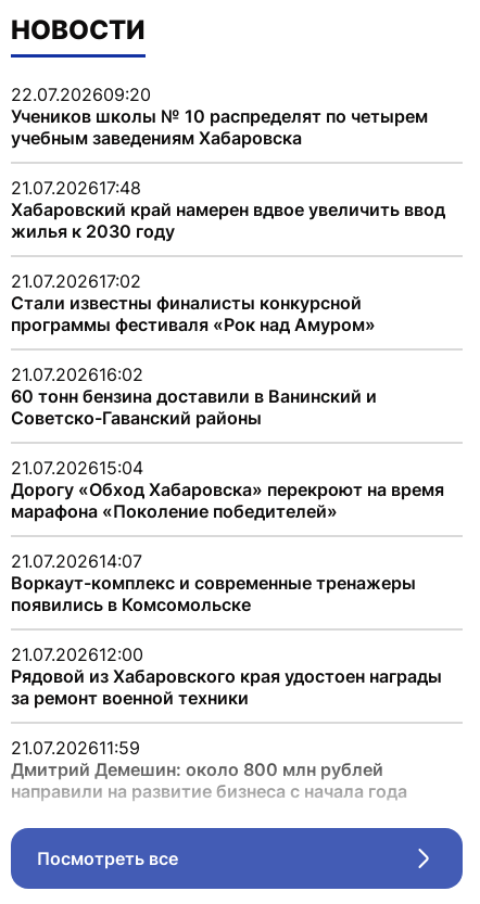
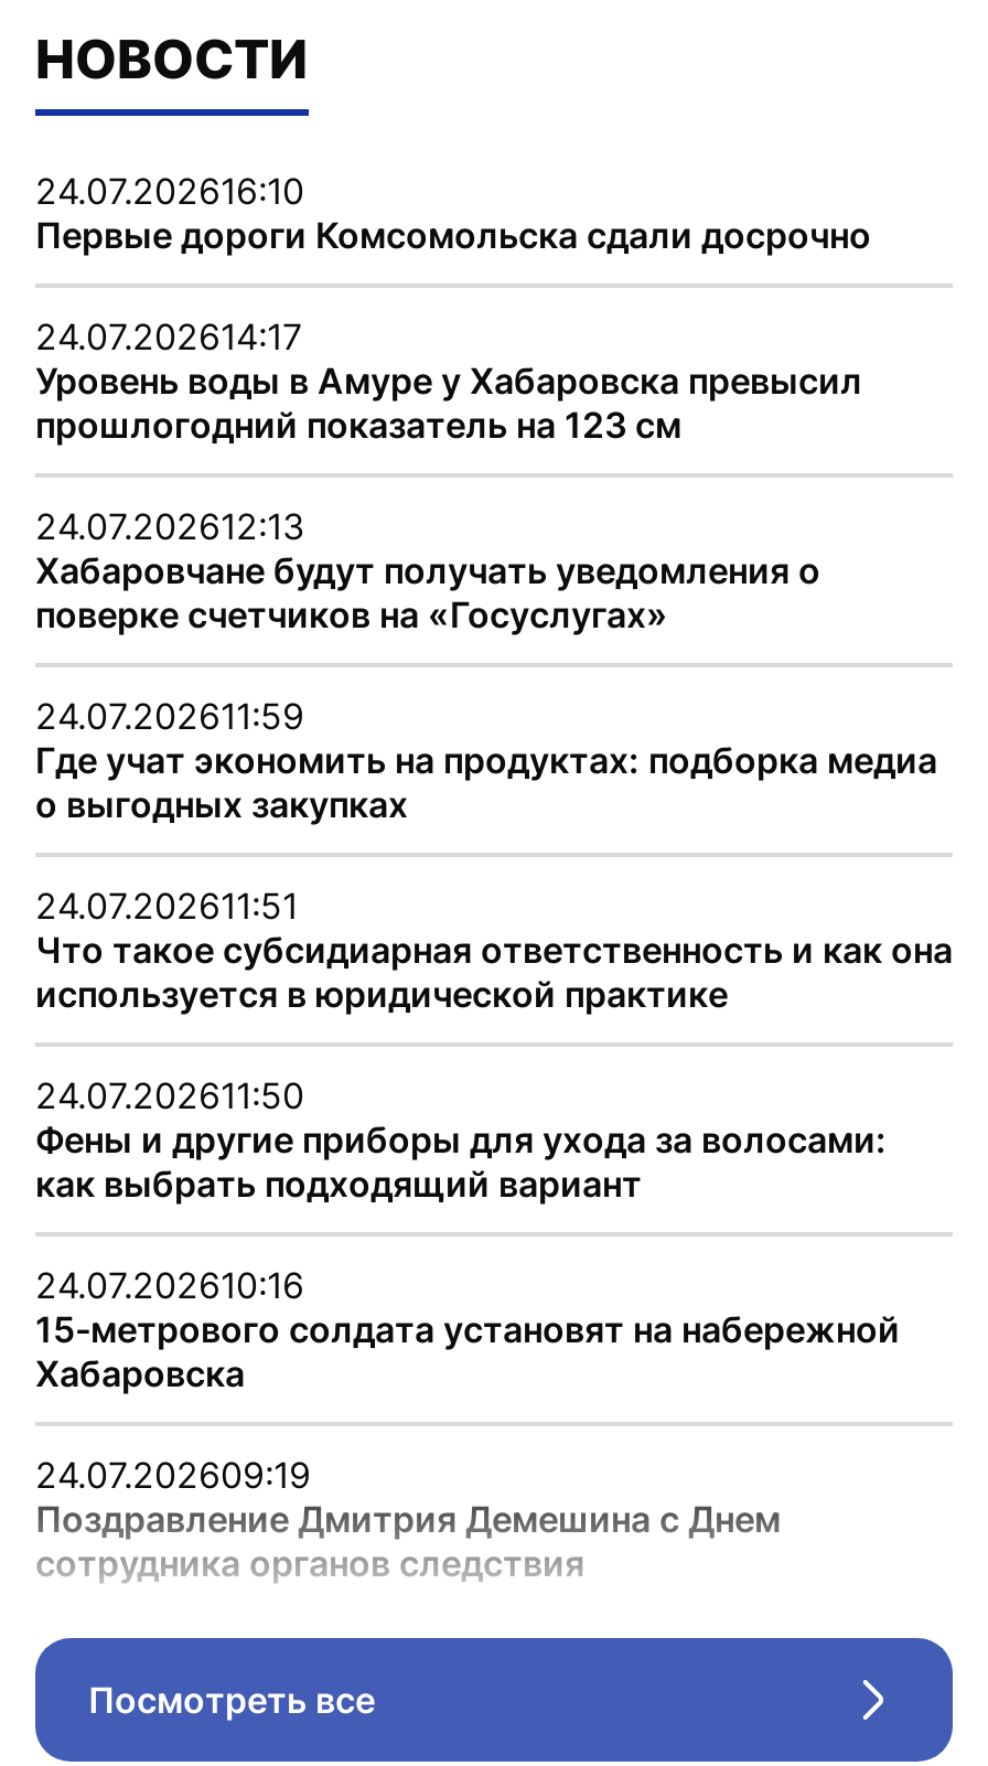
- 22.07.202609:20
- Учеников школы № 10 распределят по четырем
- учебным заведениям Хабаровска
+ 24.07.202616:10
+ Первые дороги Комсомольска сдали досрочно

- 21.07.202617:48
- Хабаровский край намерен вдвое увеличить ввод
- жилья к 2030 году
+ 24.07.202614:17
+ Уровень воды в Амуре у Хабаровска превысил
+ прошлогодний показатель на 123 см

- 21.07.202617:02
- Стали известны финалисты конкурсной
- программы фестиваля «Рок над Амуром»
+ 24.07.202612:13
+ Хабаровчане будут получать уведомления о
+ поверке счетчиков на «Госуслугах»

- 21.07.202616:02
- 60 тонн бензина доставили в Ванинский и
- Советско-Гаванский районы
+ 24.07.202611:59
+ Где учат экономить на продуктах: подборка медиа
+ о выгодных закупках

- 21.07.202615:04
- Дорогу «Обход Хабаровска» перекроют на время
- марафона «Поколение победителей»
+ 24.07.202611:51
+ Что такое субсидиарная ответственность и как она
+ используется в юридической практике

- 21.07.202614:07
- Воркаут-комплекс и современные тренажеры
- появились в Комсомольске
+ 24.07.202611:50
+ Фены и другие приборы для ухода за волосами:
+ как выбрать подходящий вариант

- 21.07.202612:00
- Рядовой из Хабаровского края удостоен награды
- за ремонт военной техники
+ 24.07.202610:16
+ 15-метрового солдата установят на набережной
+ Хабаровска

- 21.07.202611:59
- Дмитрий Демешин: около 800 млн рублей
- направили на развитие бизнеса с начала года
+ 24.07.202609:19
+ Поздравление Дмитрия Демешина с Днем
+ сотрудника органов следствия
